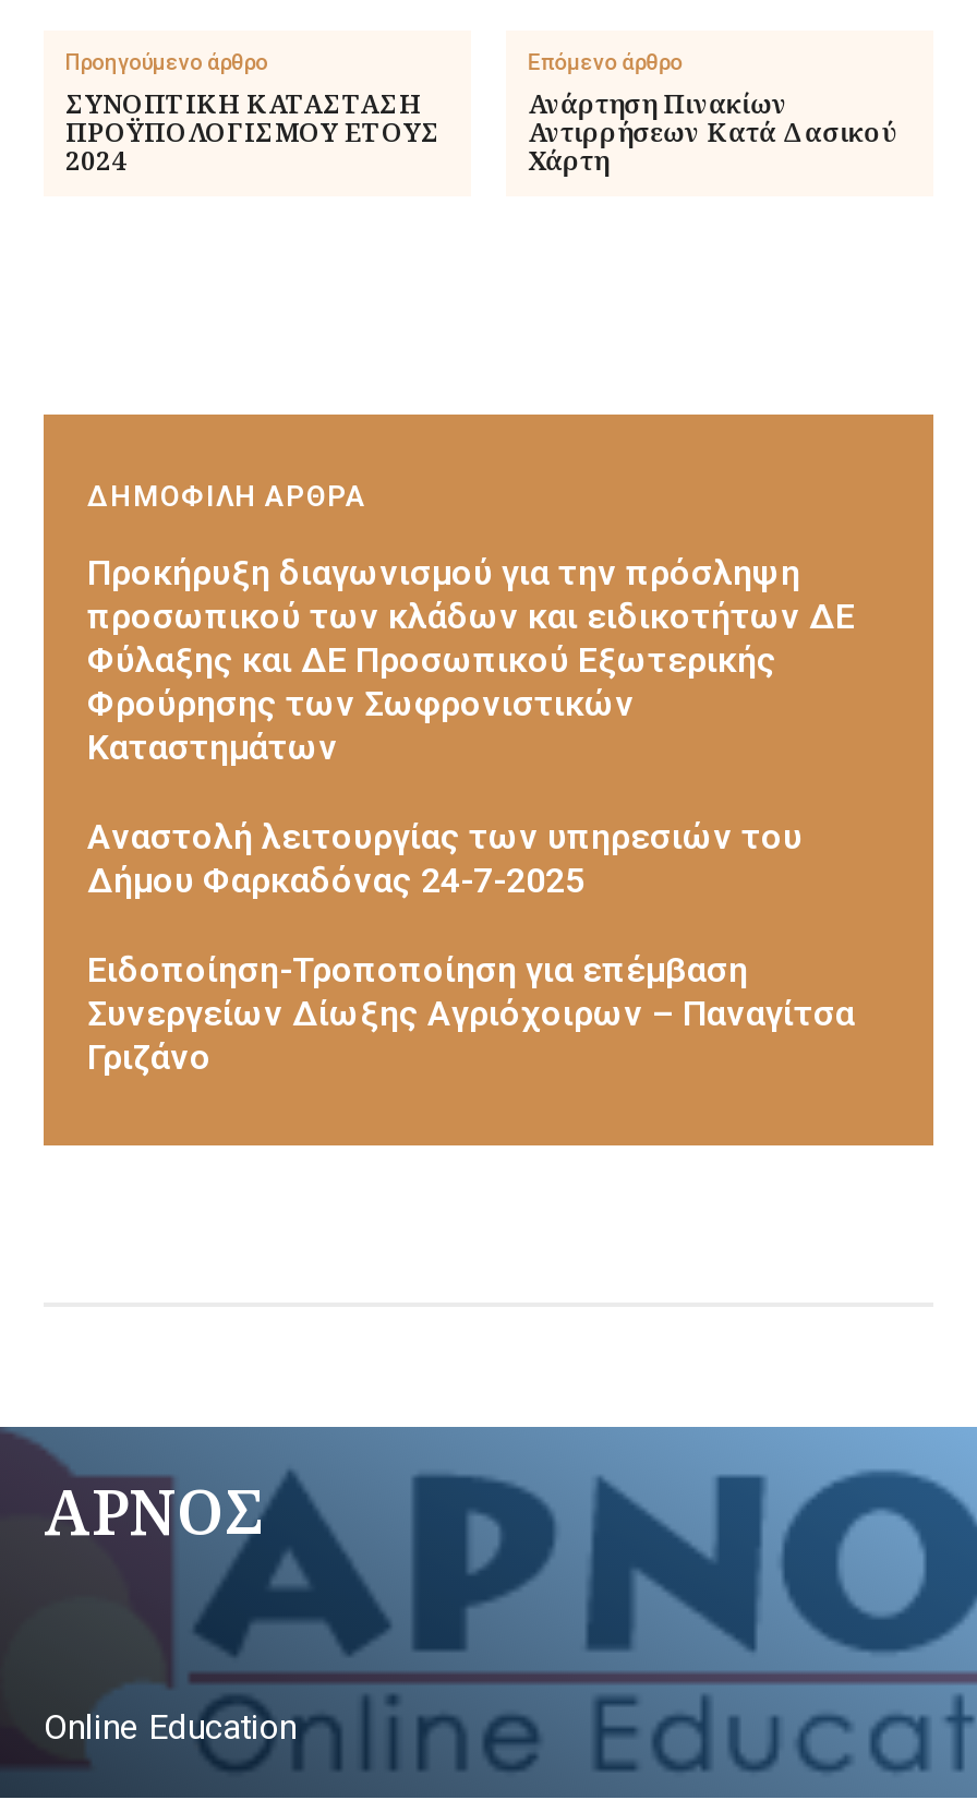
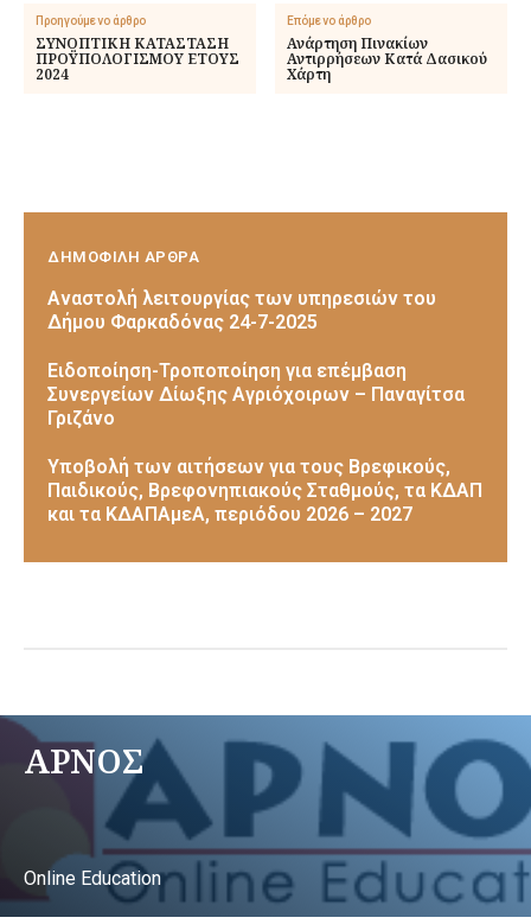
- Προκήρυξη διαγωνισμού για την πρόσληψη
- προσωπικού των κλάδων και ειδικοτήτων ΔΕ
- Φύλαξης και ΔΕ Προσωπικού Εξωτερικής
- Φρούρησης των Σωφρονιστικών
- Καταστημάτων

moved up: Αναστολή λειτουργίας των υπηρεσιών του | Δήμου Φαρκαδόνας 24-7-2025 | Ειδοποίηση-Τροποποίηση για επέμβαση | Συνεργείων Δίωξης Αγριόχοιρων – Παναγίτσα | Γριζάνο

+ Υποβολή των αιτήσεων για τους Βρεφικούς,
+ Παιδικούς, Βρεφονηπιακούς Σταθμούς, τα ΚΔΑΠ
+ και τα ΚΔΑΠΑμεΑ, περιόδου 2026 – 2027
